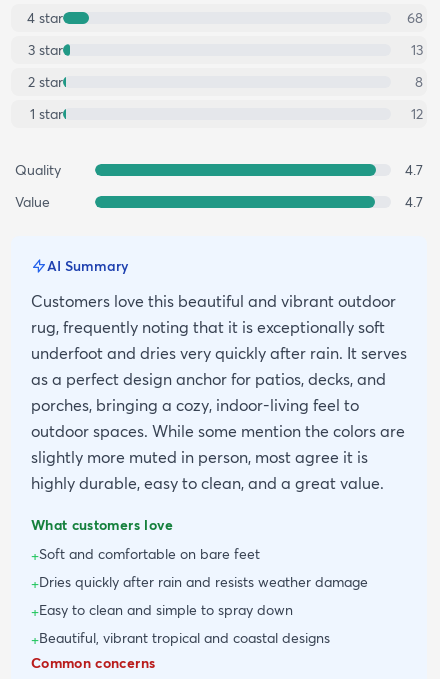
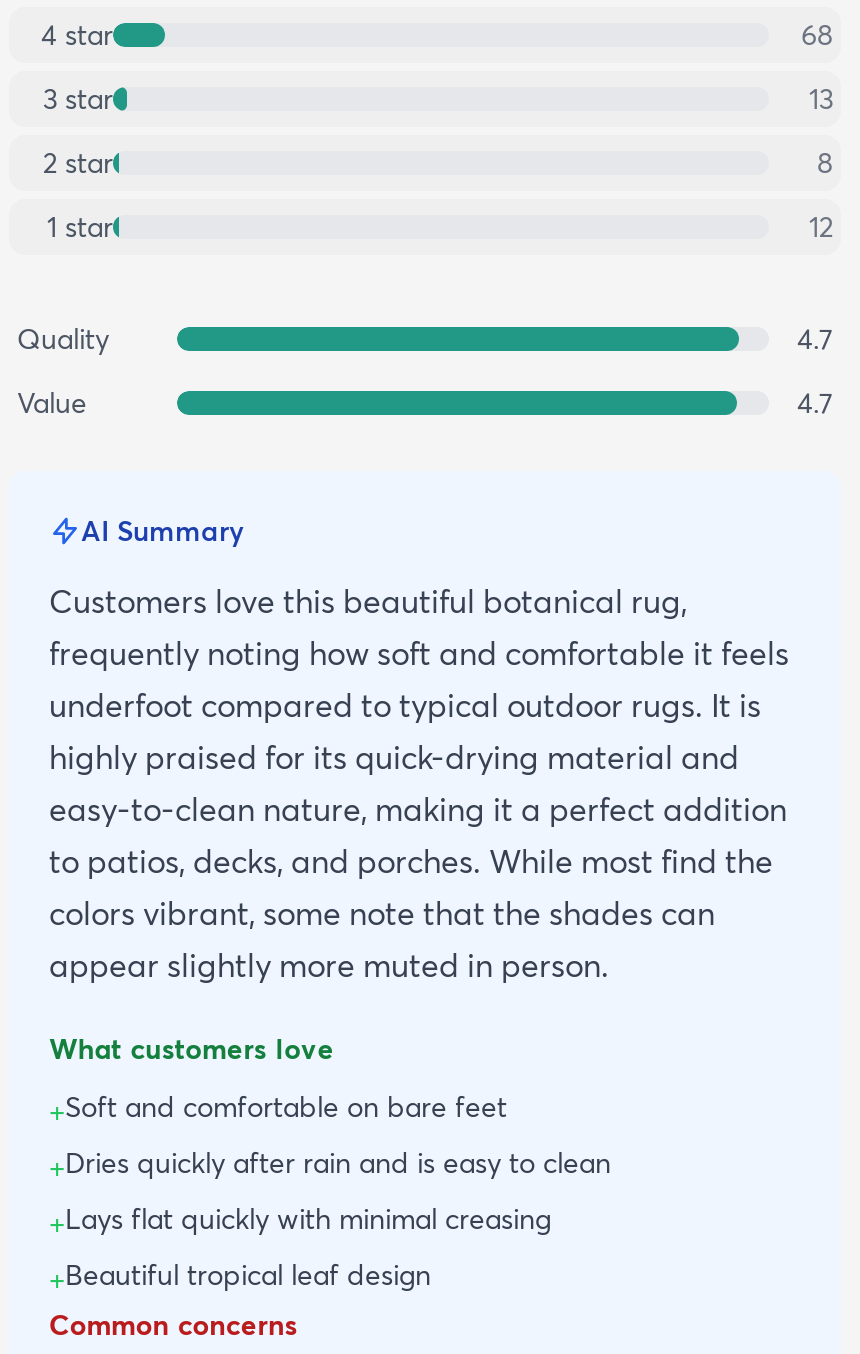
- Customers love this beautiful and vibrant outdoor
- rug, frequently noting that it is exceptionally soft
- underfoot and dries very quickly after rain. It serves
- as a perfect design anchor for patios, decks, and
- porches, bringing a cozy, indoor-living feel to
- outdoor spaces. While some mention the colors are
- slightly more muted in person, most agree it is
- highly durable, easy to clean, and a great value.
+ Customers love this beautiful botanical rug,
+ frequently noting how soft and comfortable it feels
+ underfoot compared to typical outdoor rugs. It is
+ highly praised for its quick-drying material and
+ easy-to-clean nature, making it a perfect addition
+ to patios, decks, and porches. While most find the
+ colors vibrant, some note that the shades can
+ appear slightly more muted in person.

- +Dries quickly after rain and resists weather damage
- +Easy to clean and simple to spray down
- +Beautiful, vibrant tropical and coastal designs
+ +Dries quickly after rain and is easy to clean
+ +Lays flat quickly with minimal creasing
+ +Beautiful tropical leaf design
